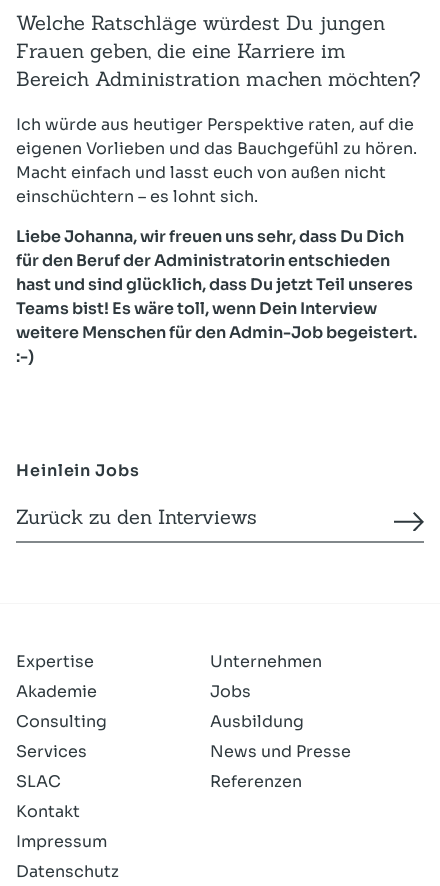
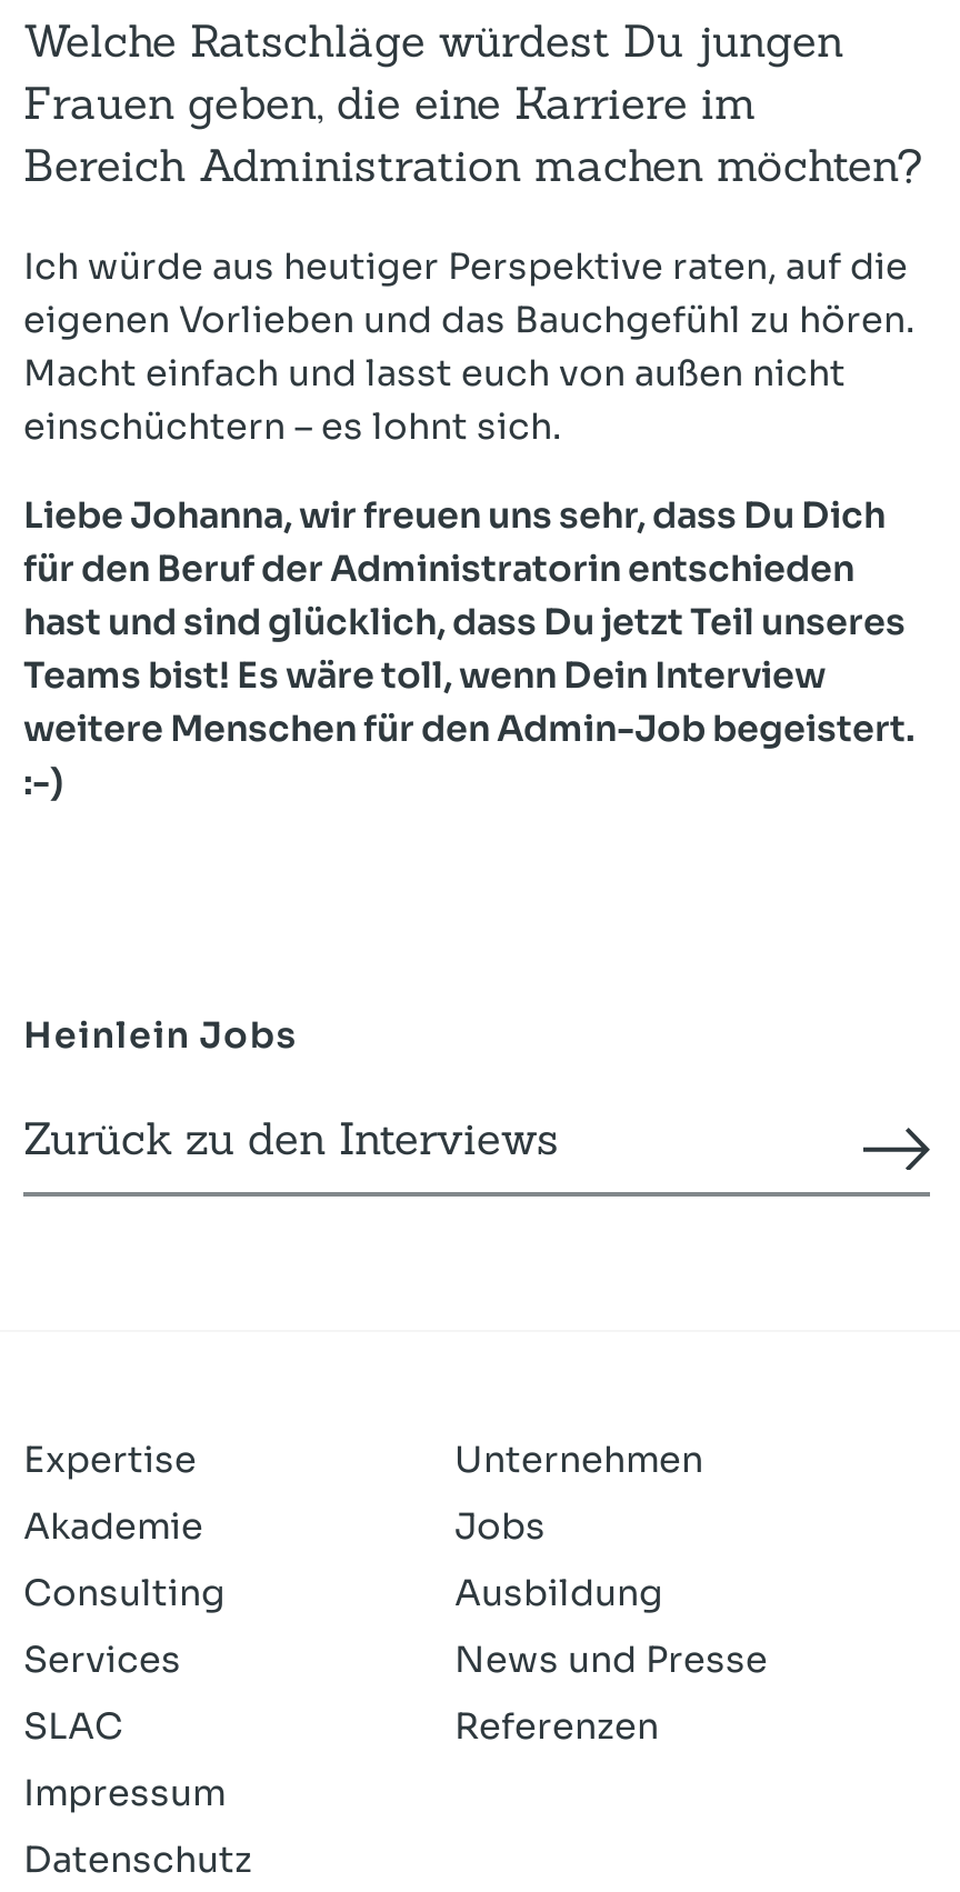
- Kontakt
